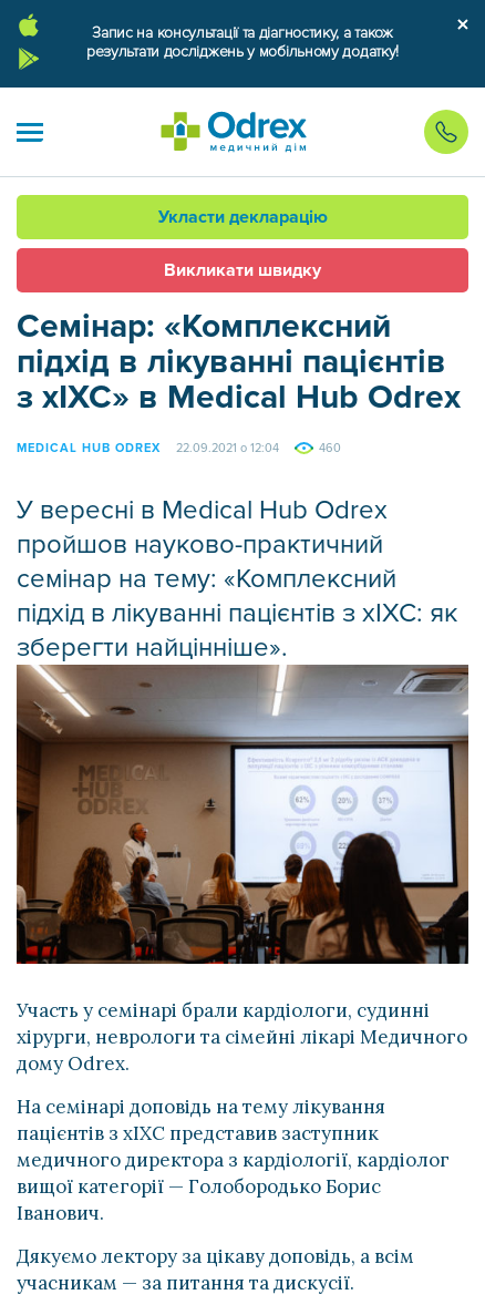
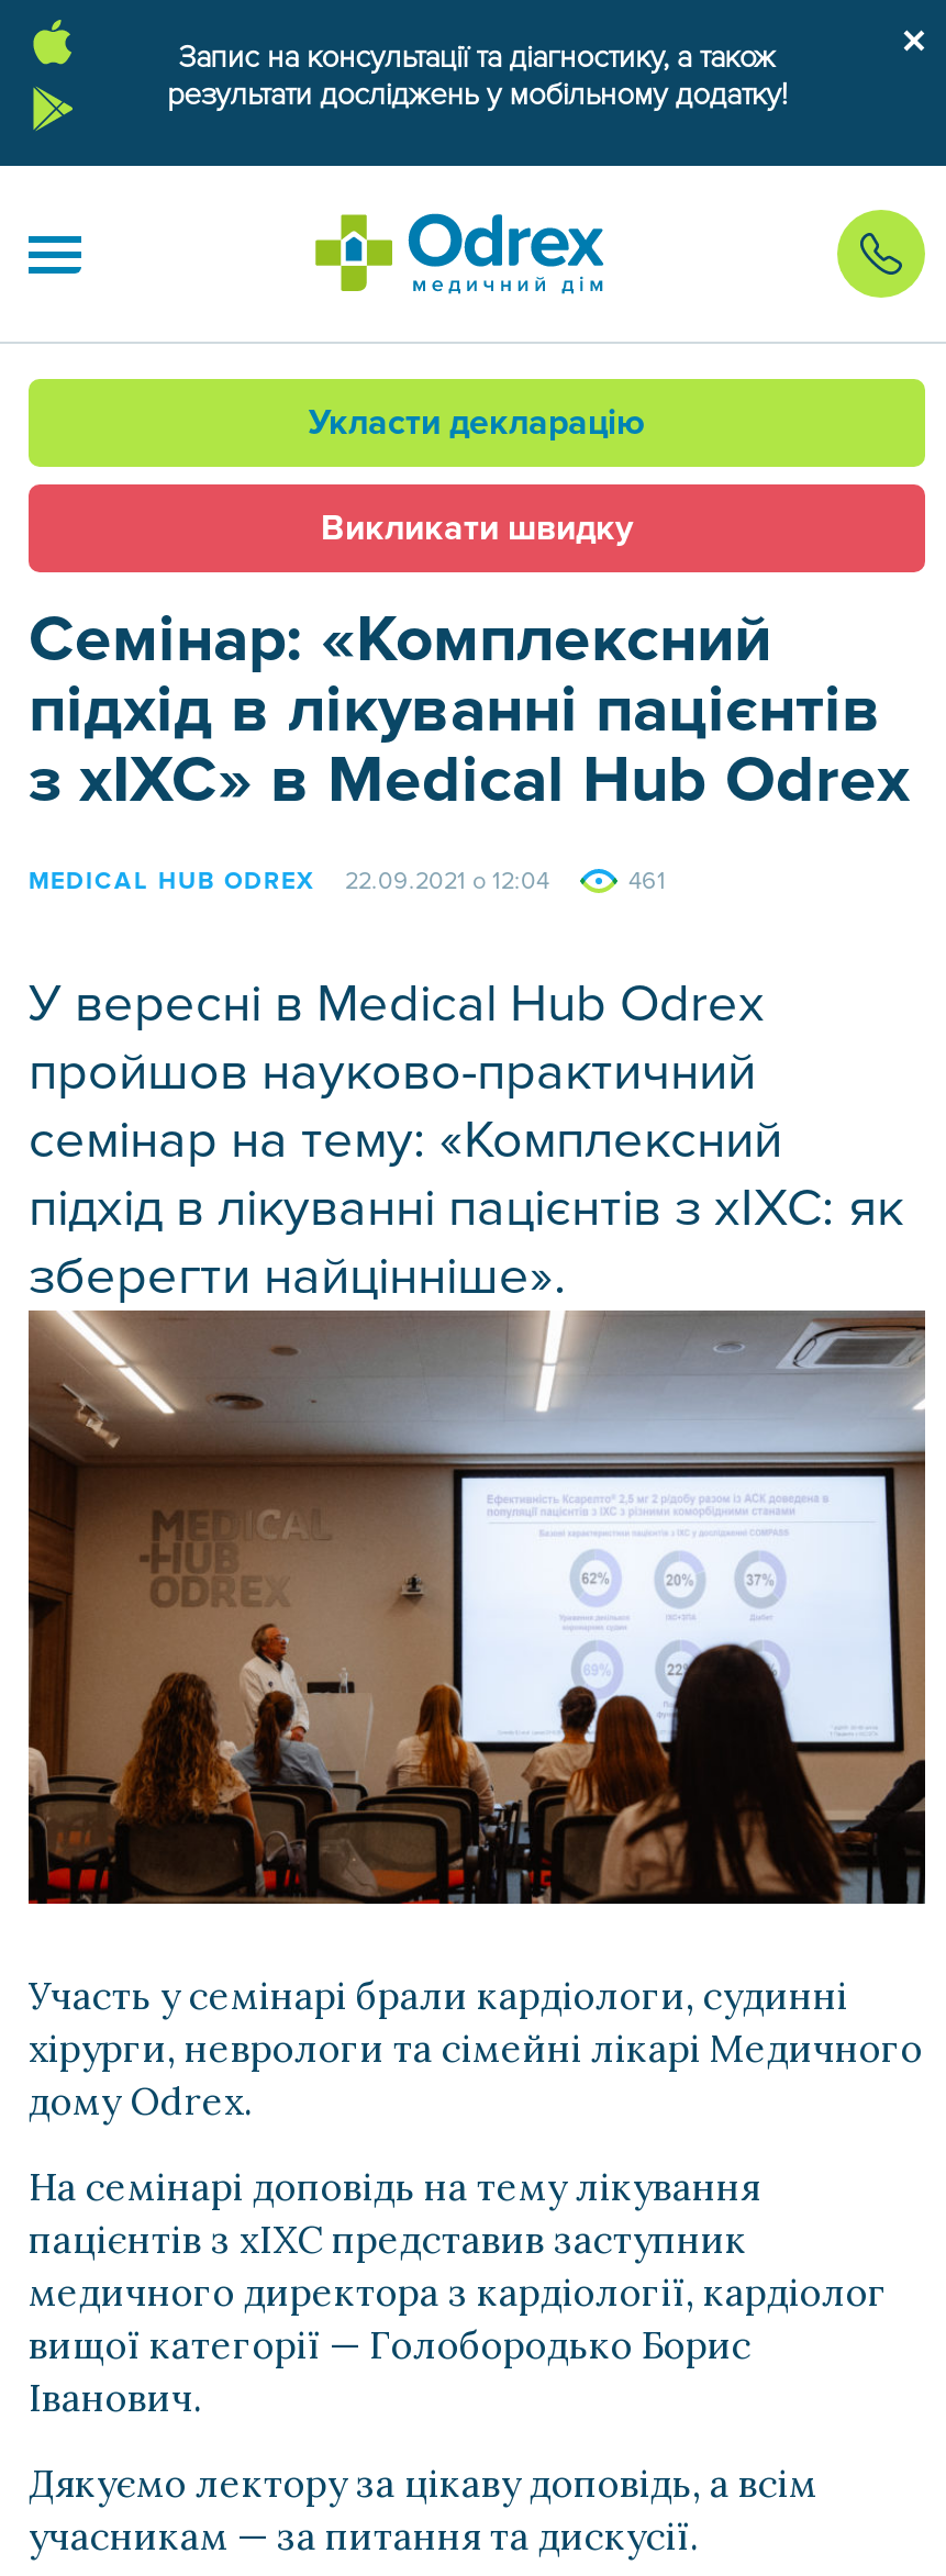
- 460
+ 461
